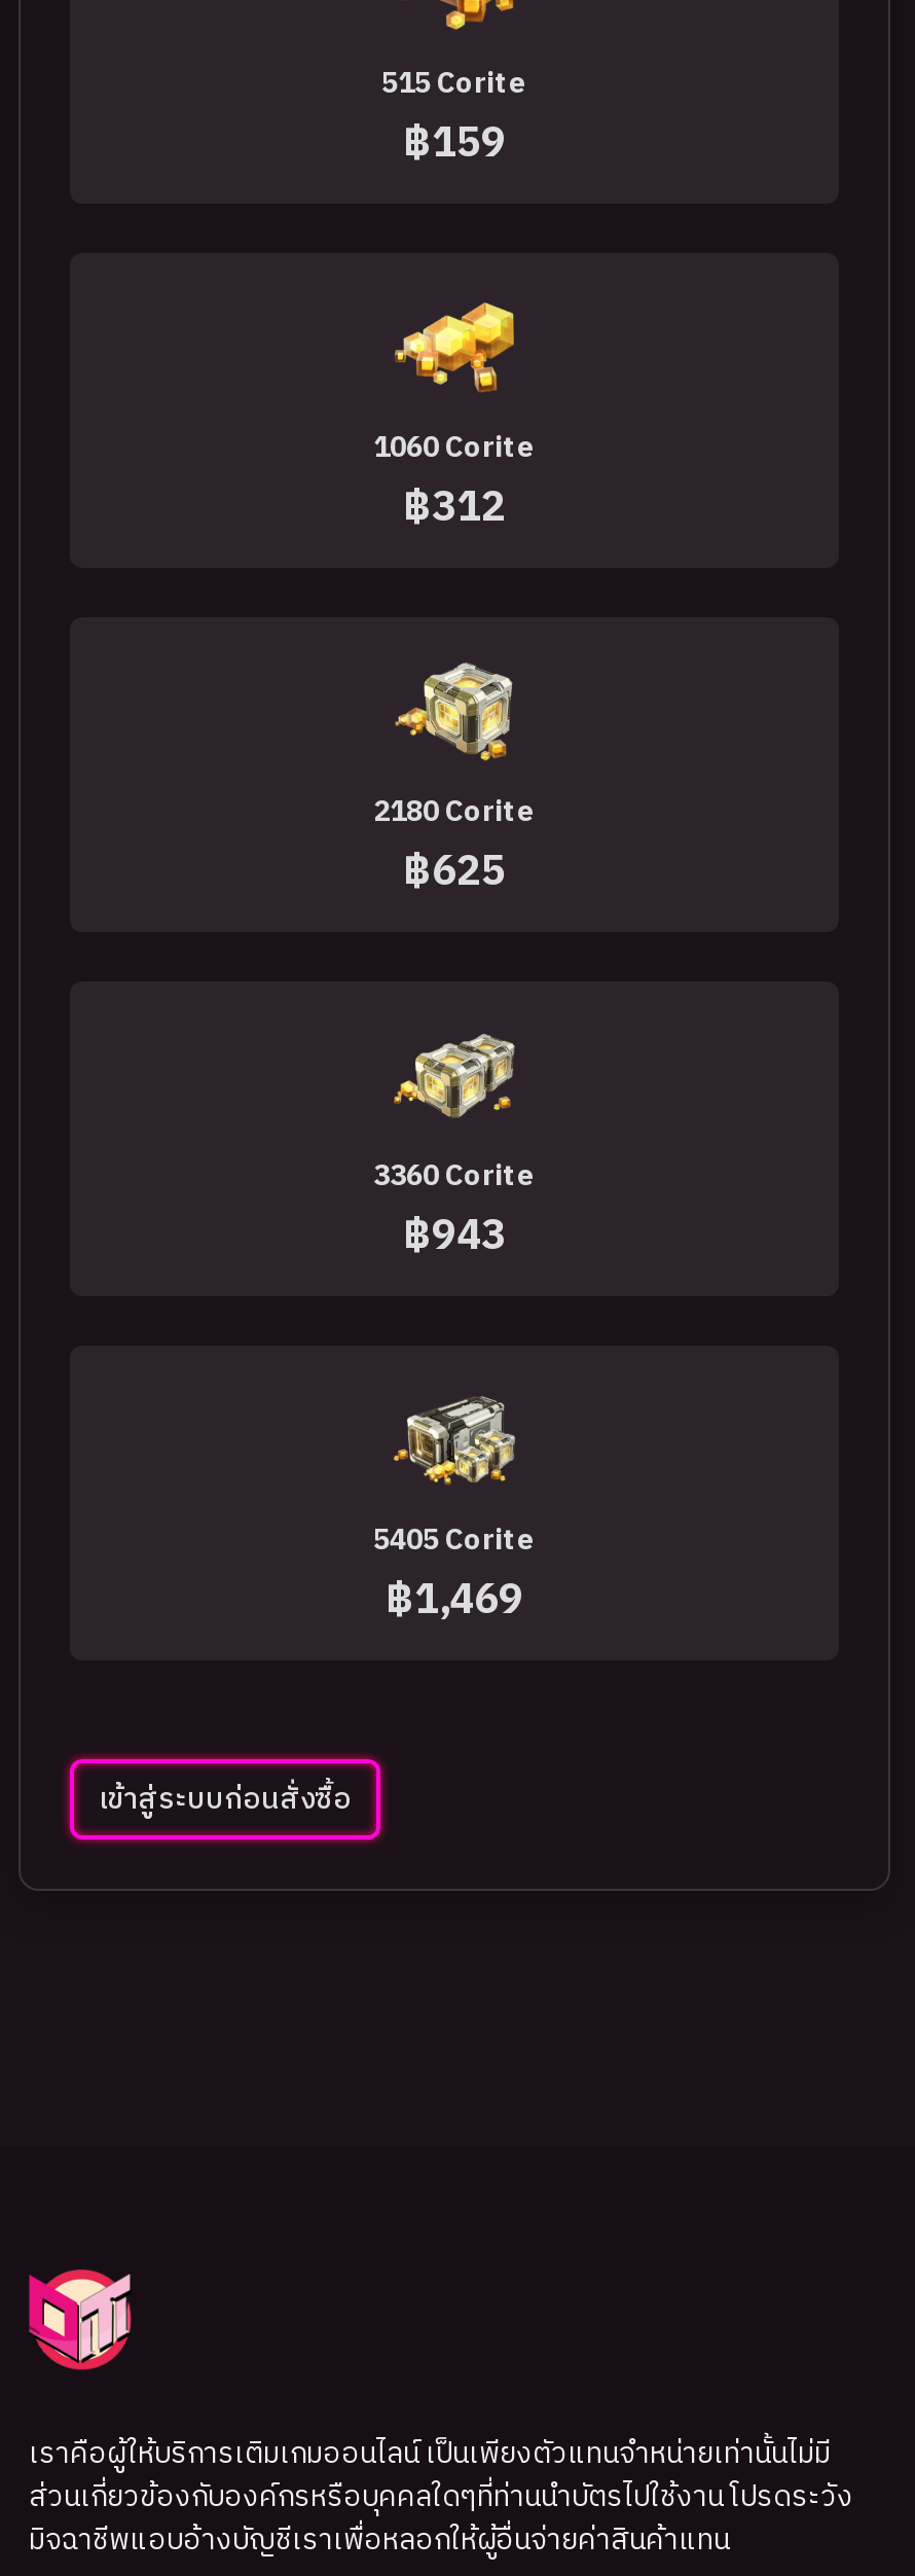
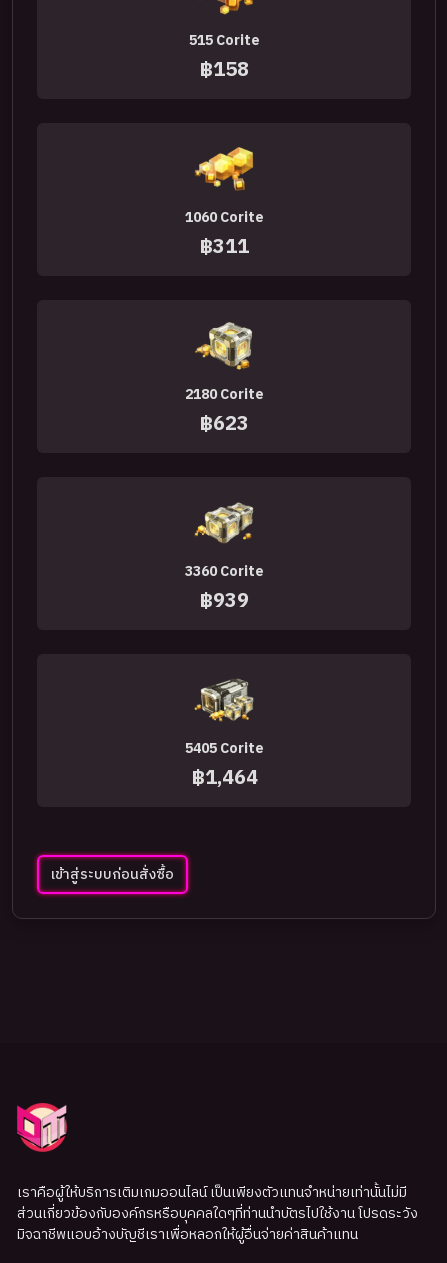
- ฿159
+ ฿158

- ฿312
+ ฿311

- ฿625
+ ฿623

- ฿943
+ ฿939

- ฿1,469
+ ฿1,464
